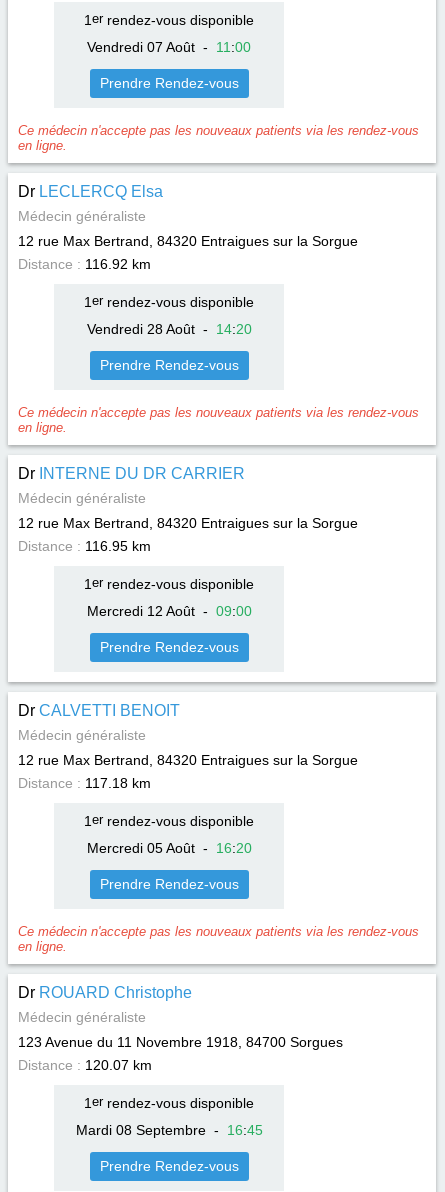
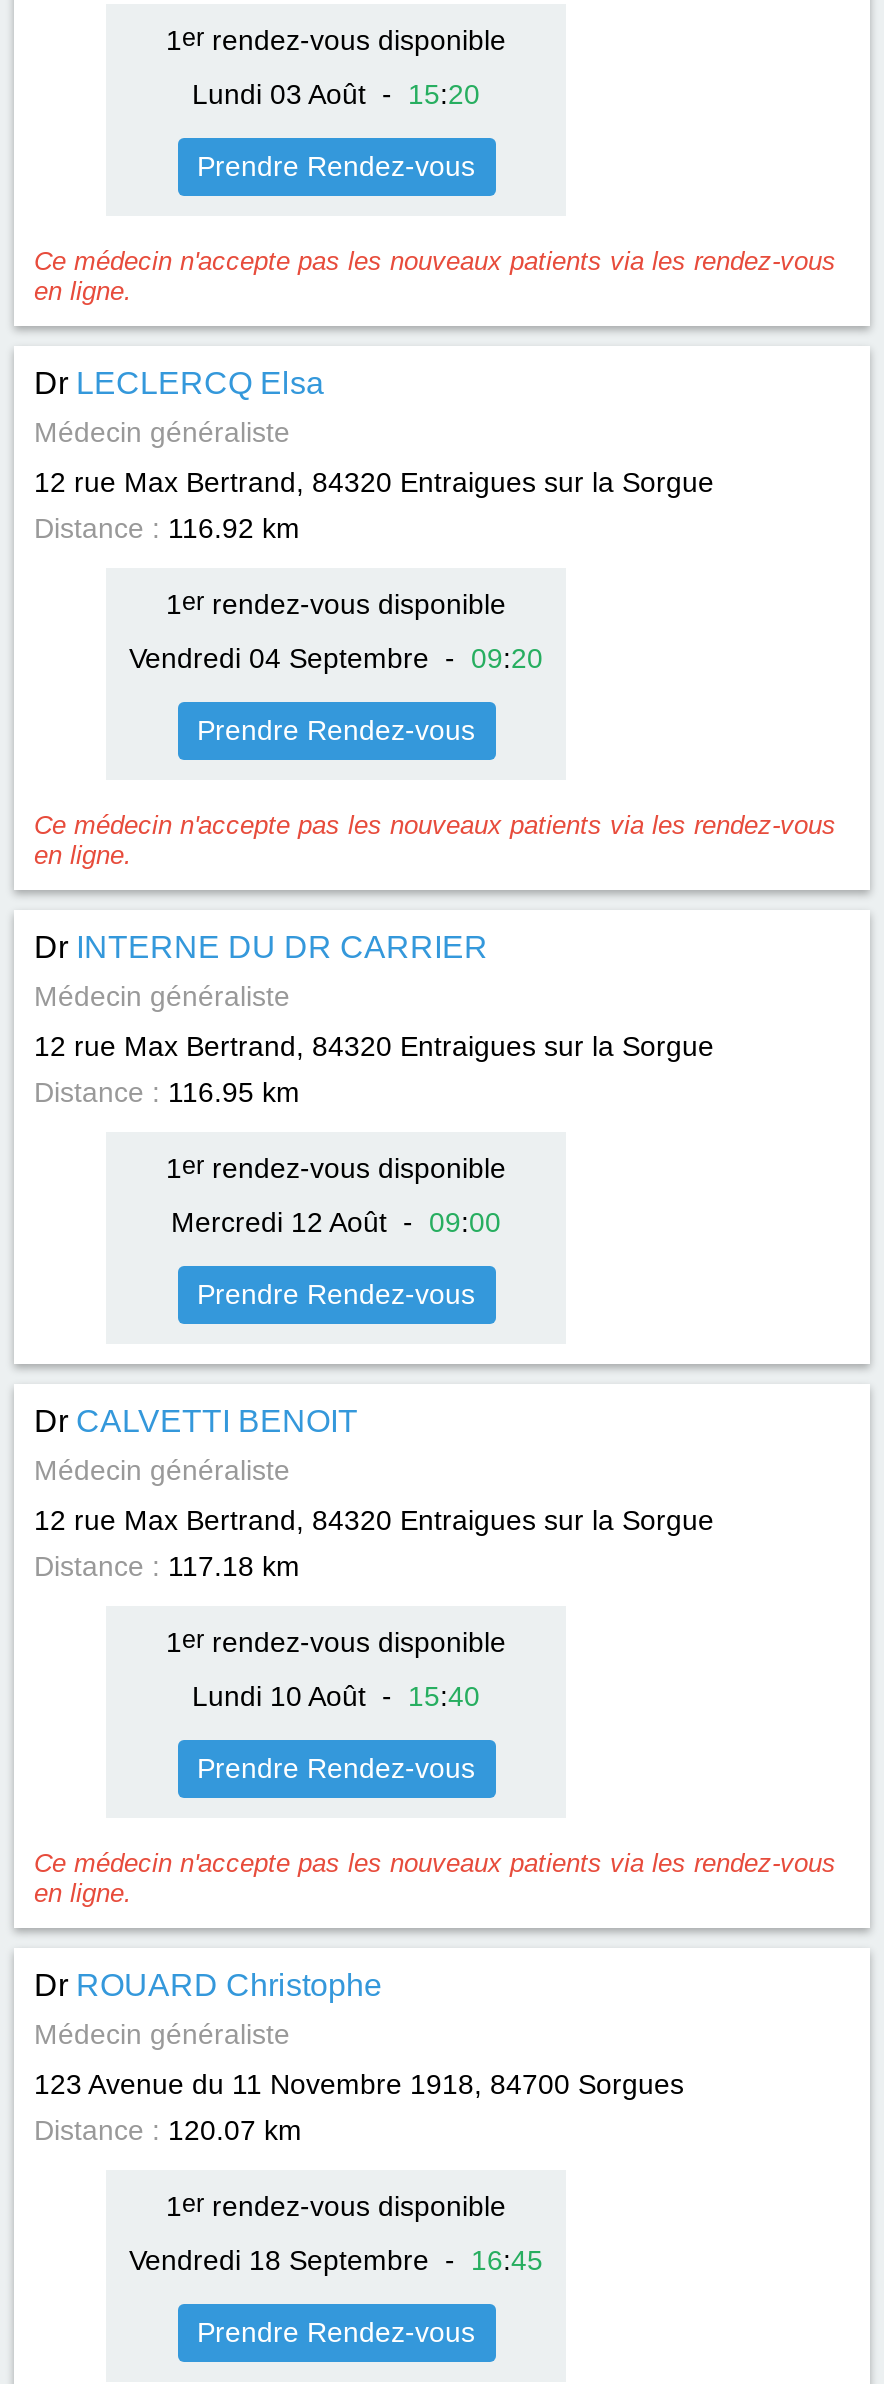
- Vendredi 07 Août - 11:00
+ Lundi 03 Août - 15:20

- Vendredi 28 Août - 14:20
+ Vendredi 04 Septembre - 09:20

- Mercredi 05 Août - 16:20
+ Lundi 10 Août - 15:40

- Mardi 08 Septembre - 16:45
+ Vendredi 18 Septembre - 16:45
